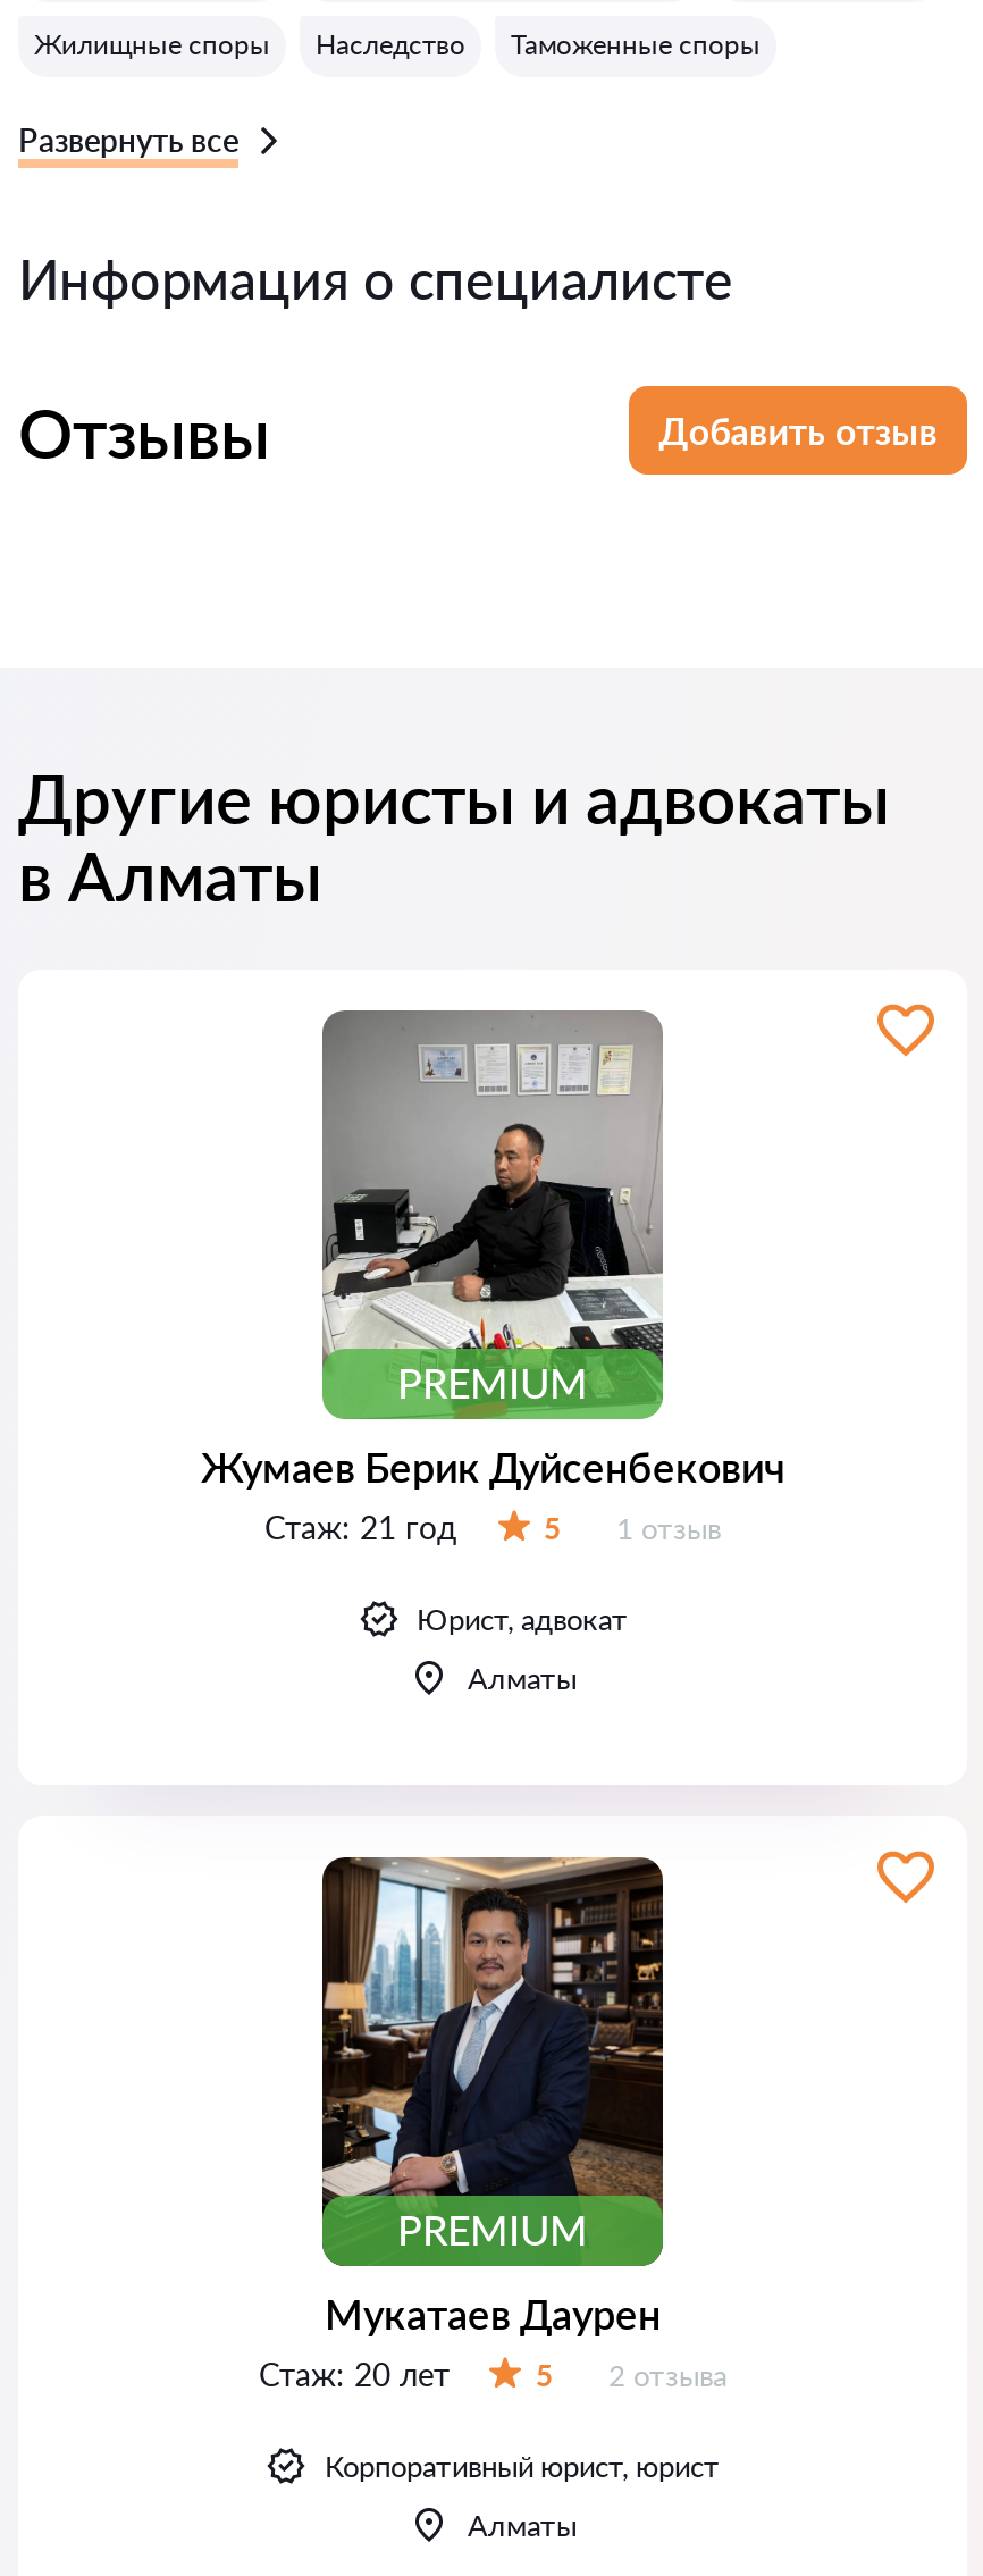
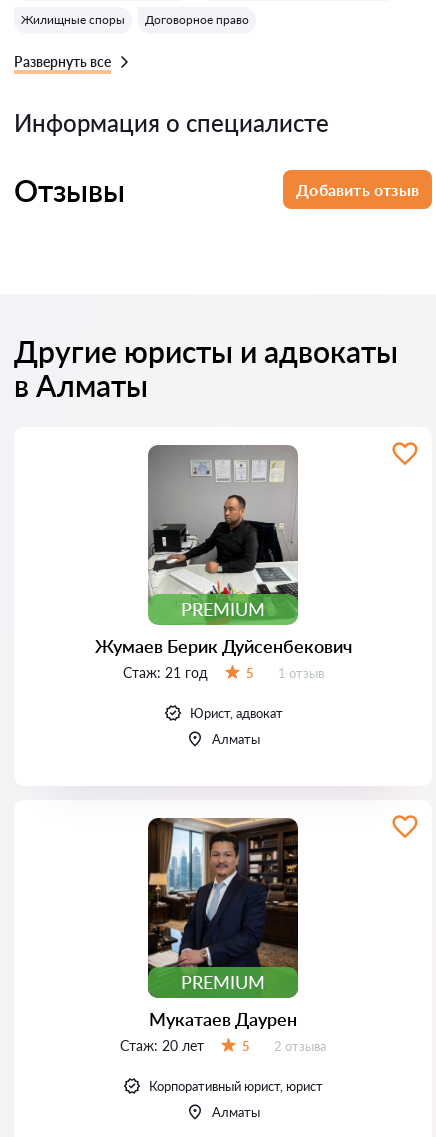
- Наследство
- Таможенные споры
+ Договорное право
